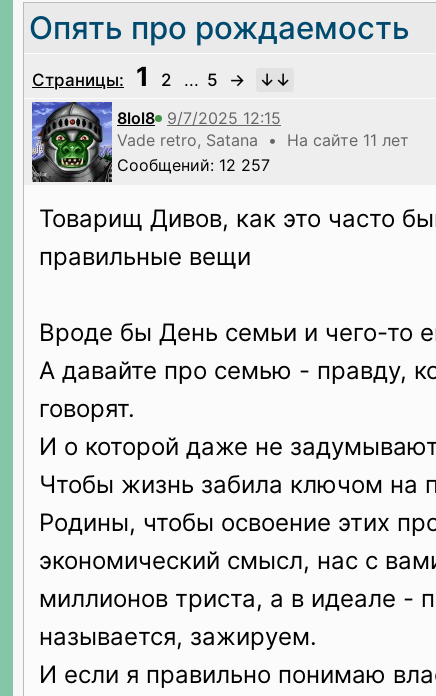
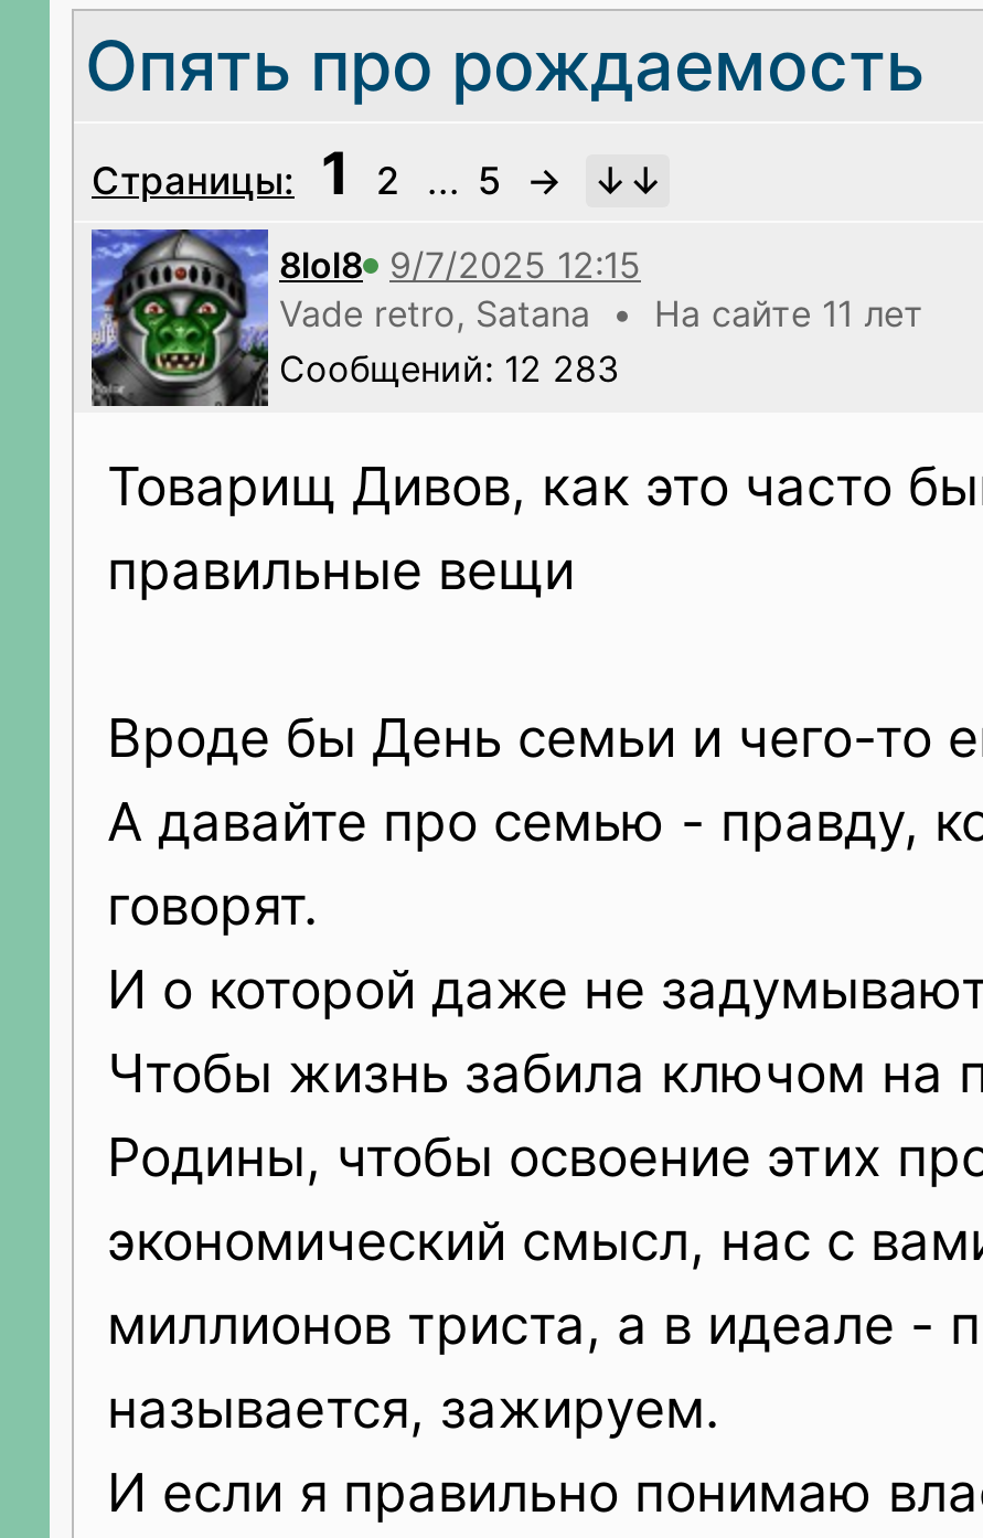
- Сообщений: 12 257
+ Сообщений: 12 283
